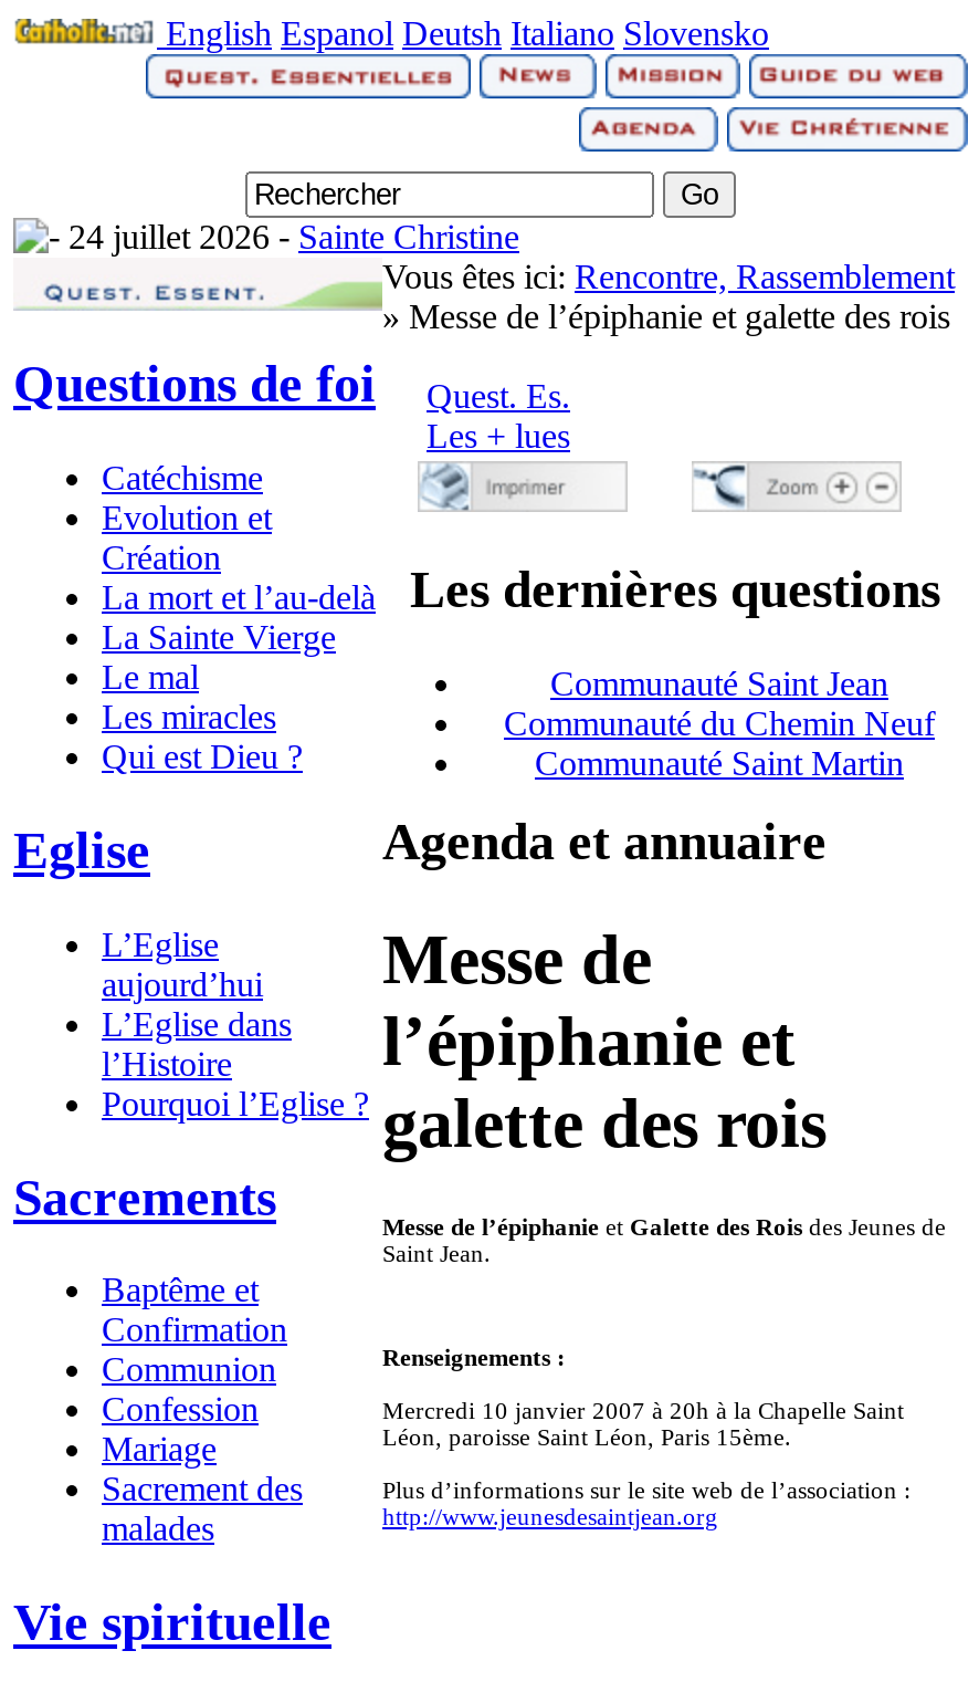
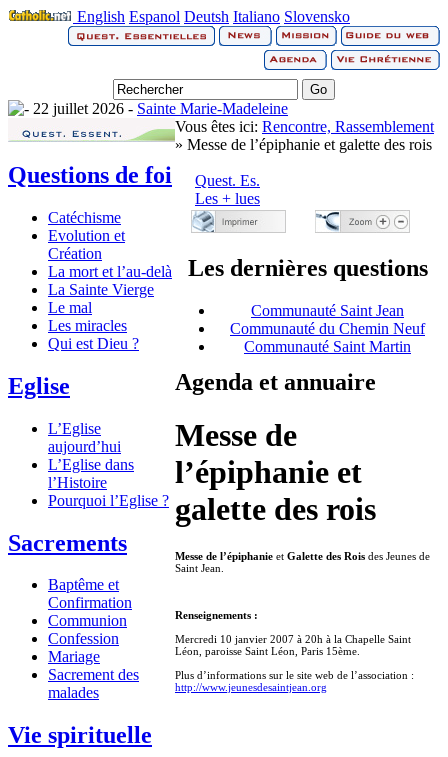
- 24 juillet 2026 -Sainte Christine
+ 22 juillet 2026 -Sainte Marie-Madeleine
